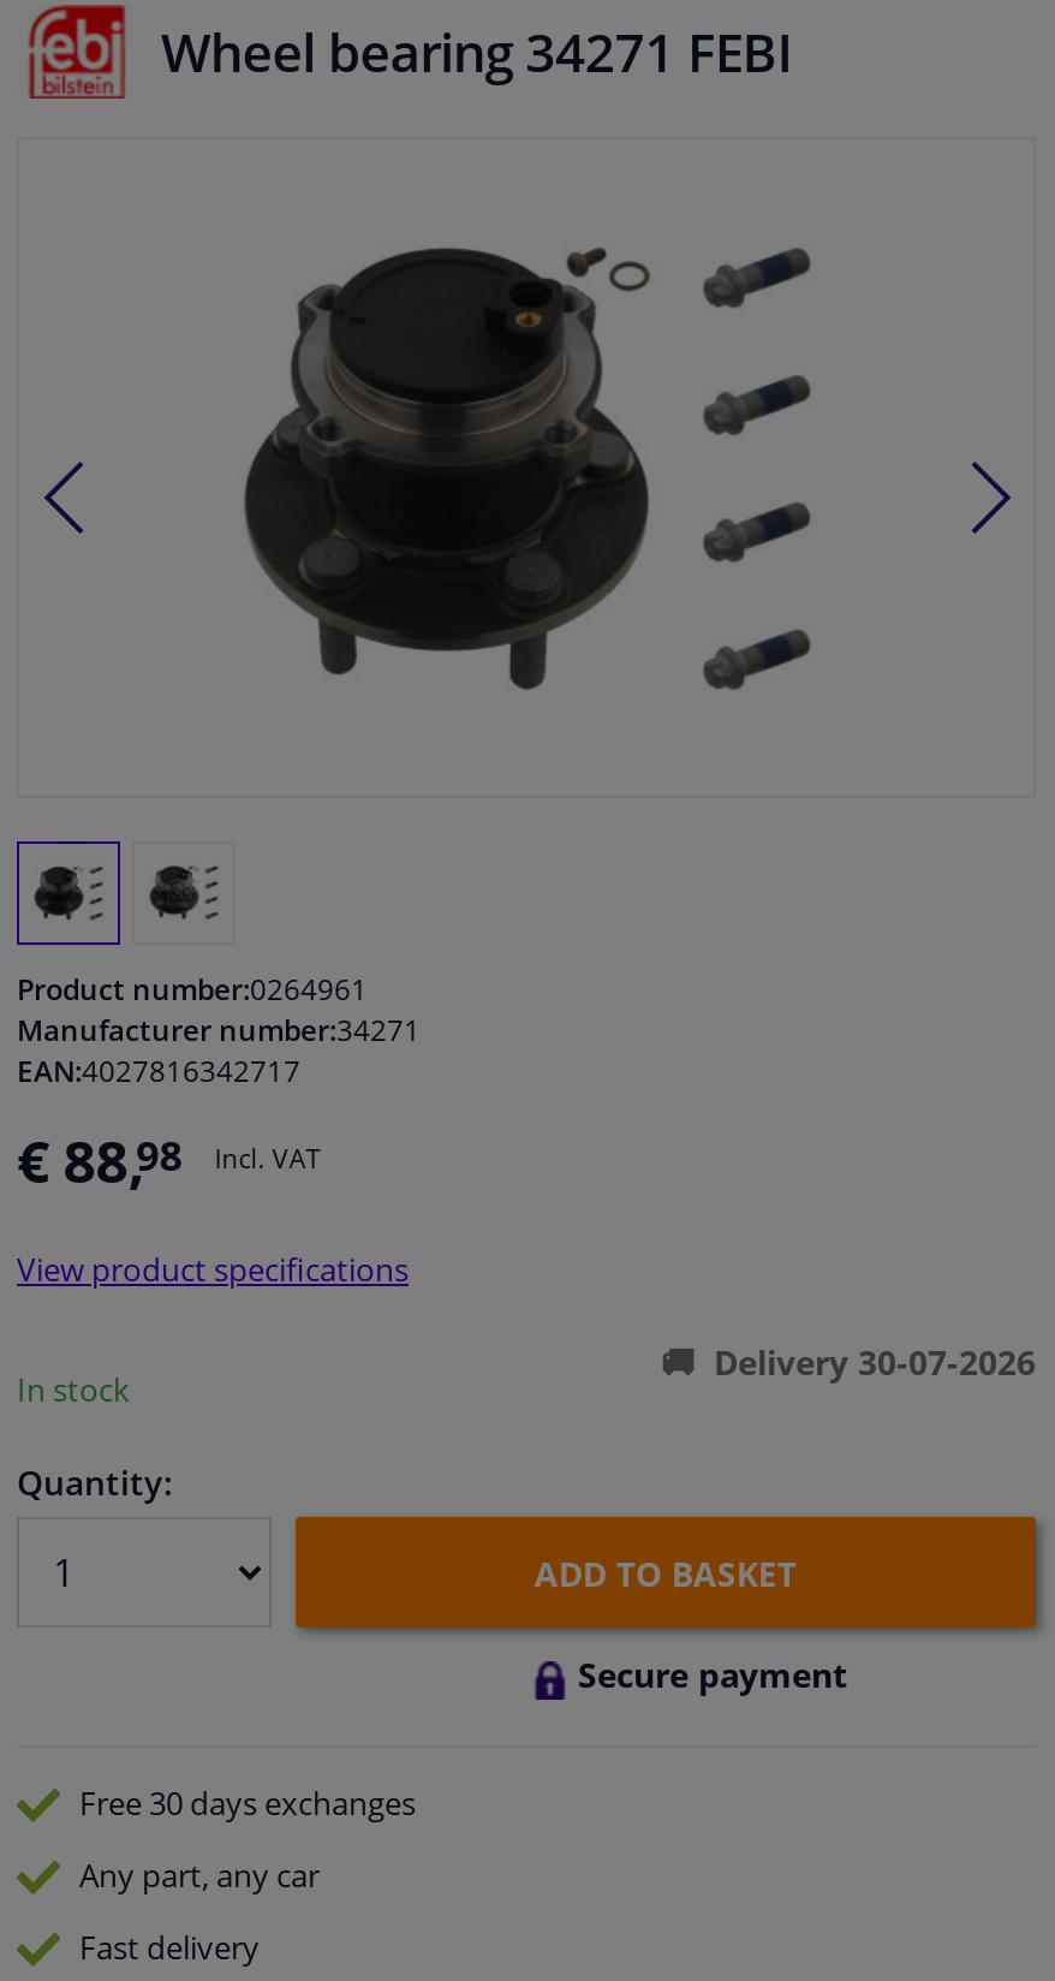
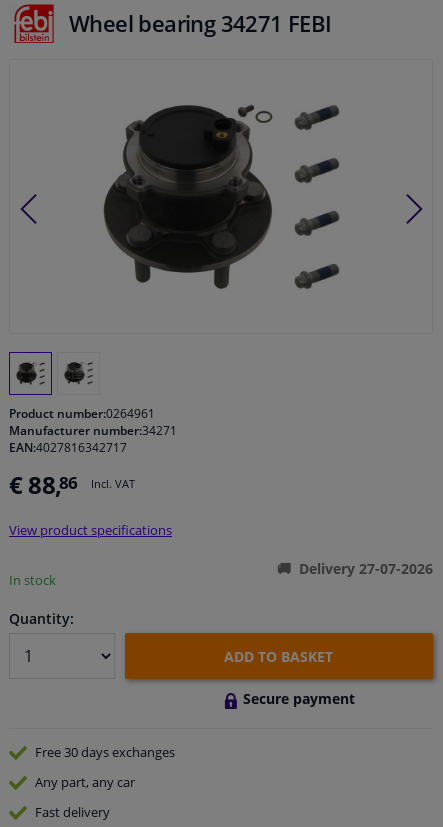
- € 88, 98 Incl. VAT
+ € 88, 86 Incl. VAT

- Delivery 30-07-2026
+ Delivery 27-07-2026
